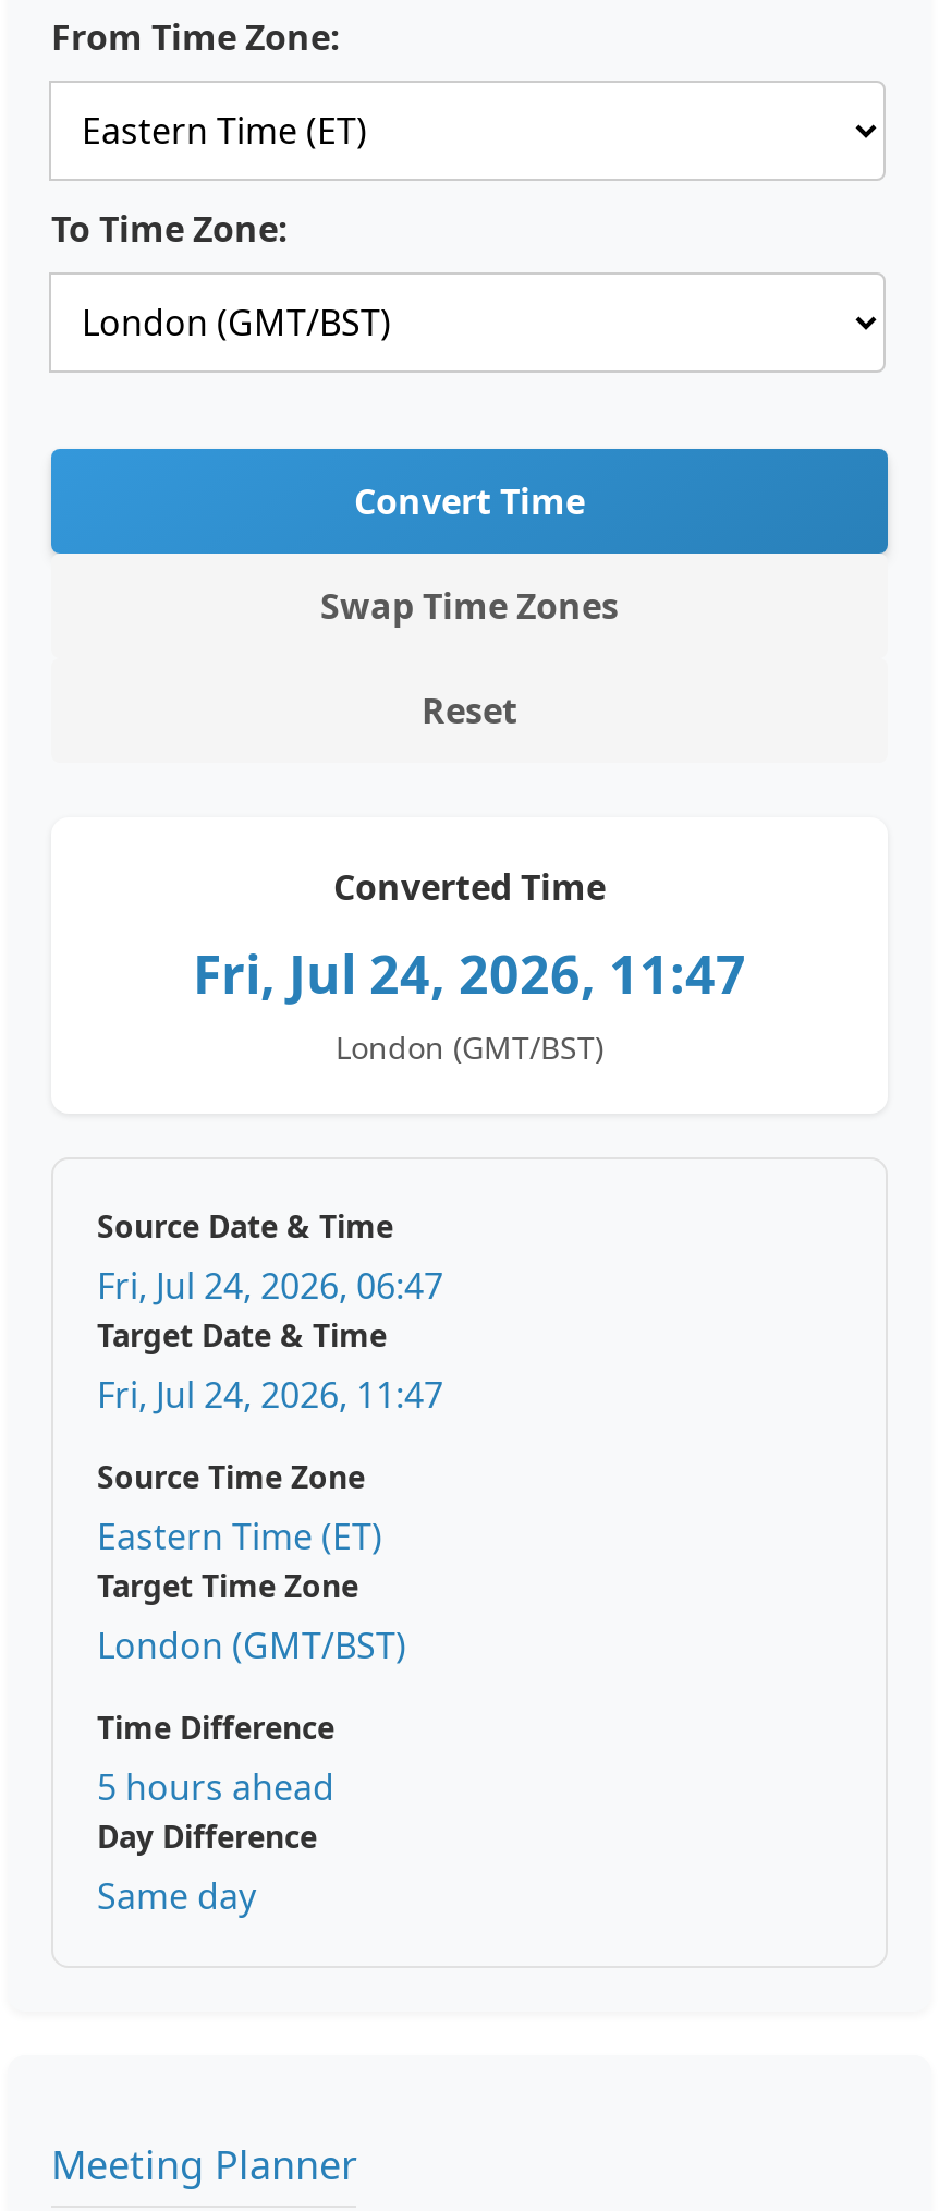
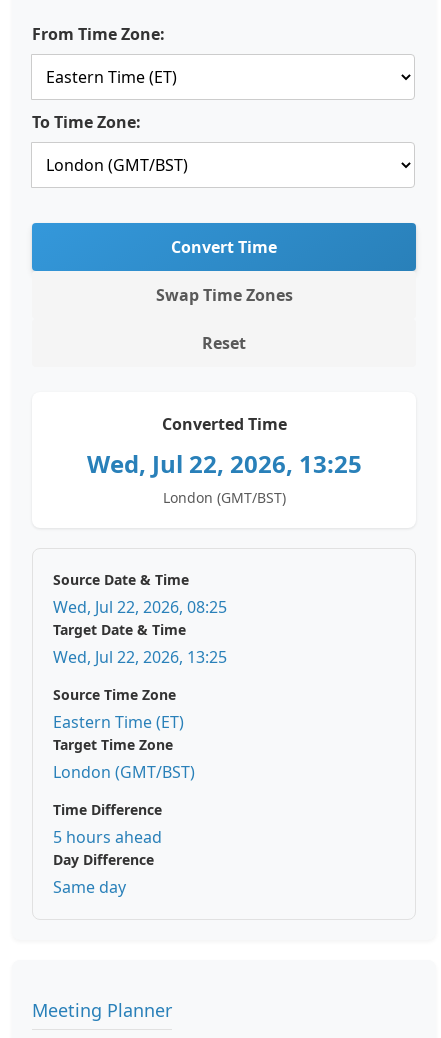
- Fri, Jul 24, 2026, 11:47
+ Wed, Jul 22, 2026, 13:25

- Fri, Jul 24, 2026, 06:47
+ Wed, Jul 22, 2026, 08:25

- Fri, Jul 24, 2026, 11:47
+ Wed, Jul 22, 2026, 13:25
